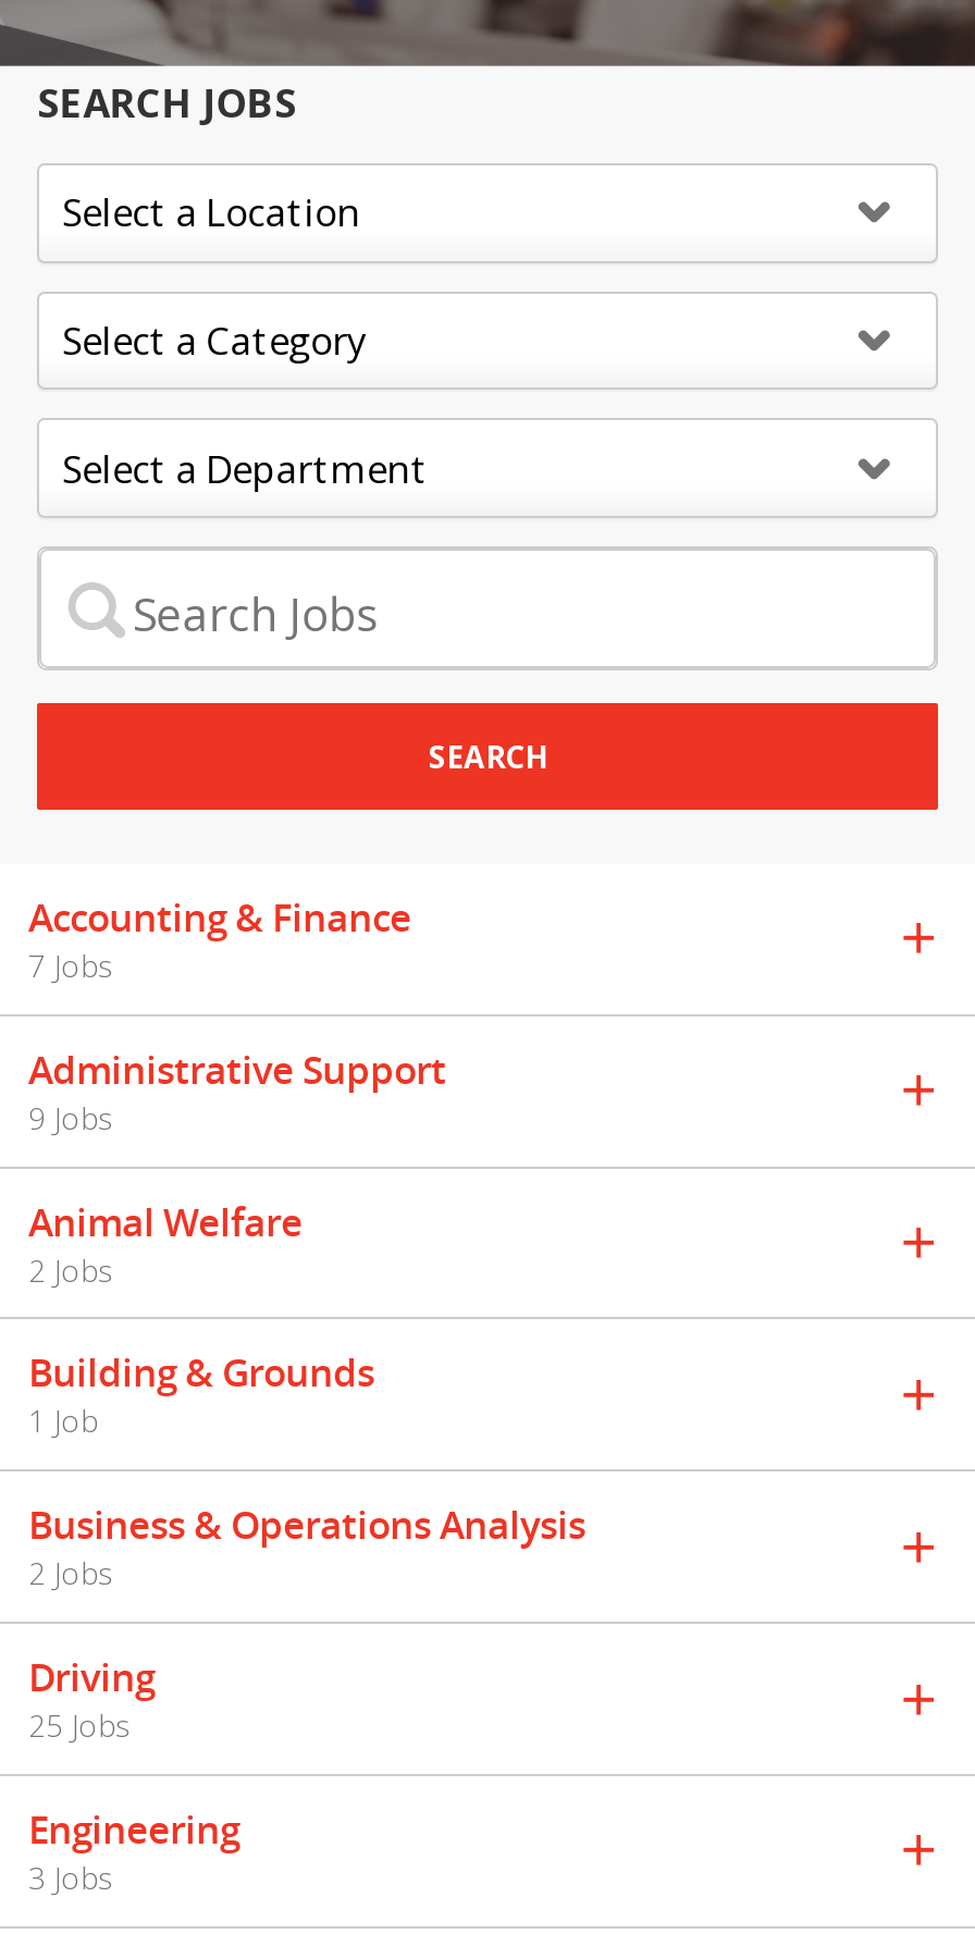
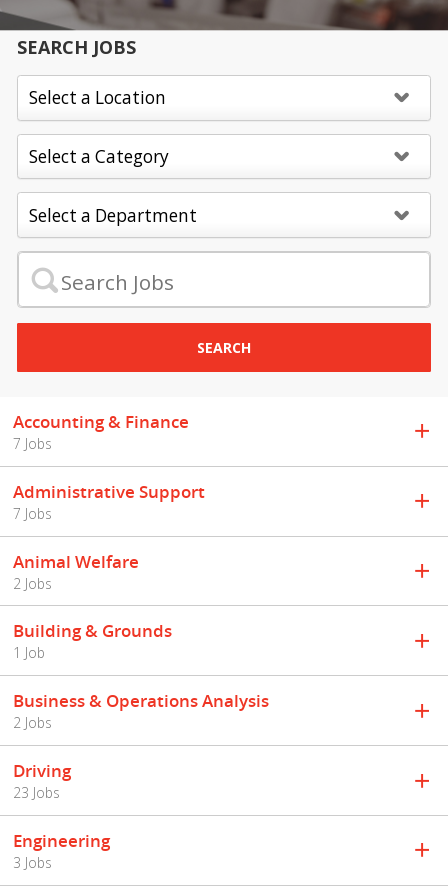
- 9 Jobs
+ 7 Jobs

- 25 Jobs
+ 23 Jobs
